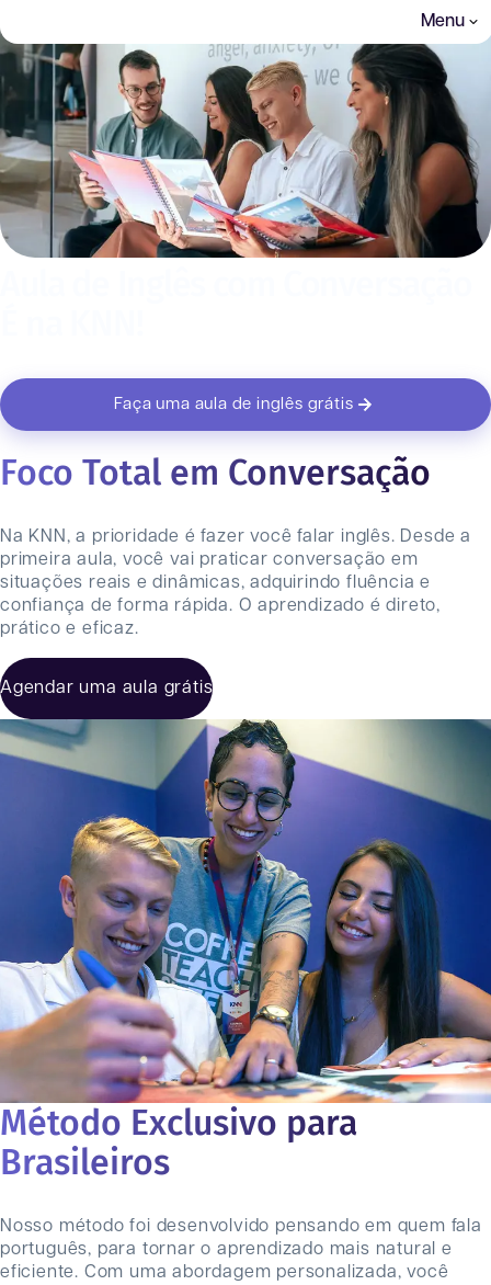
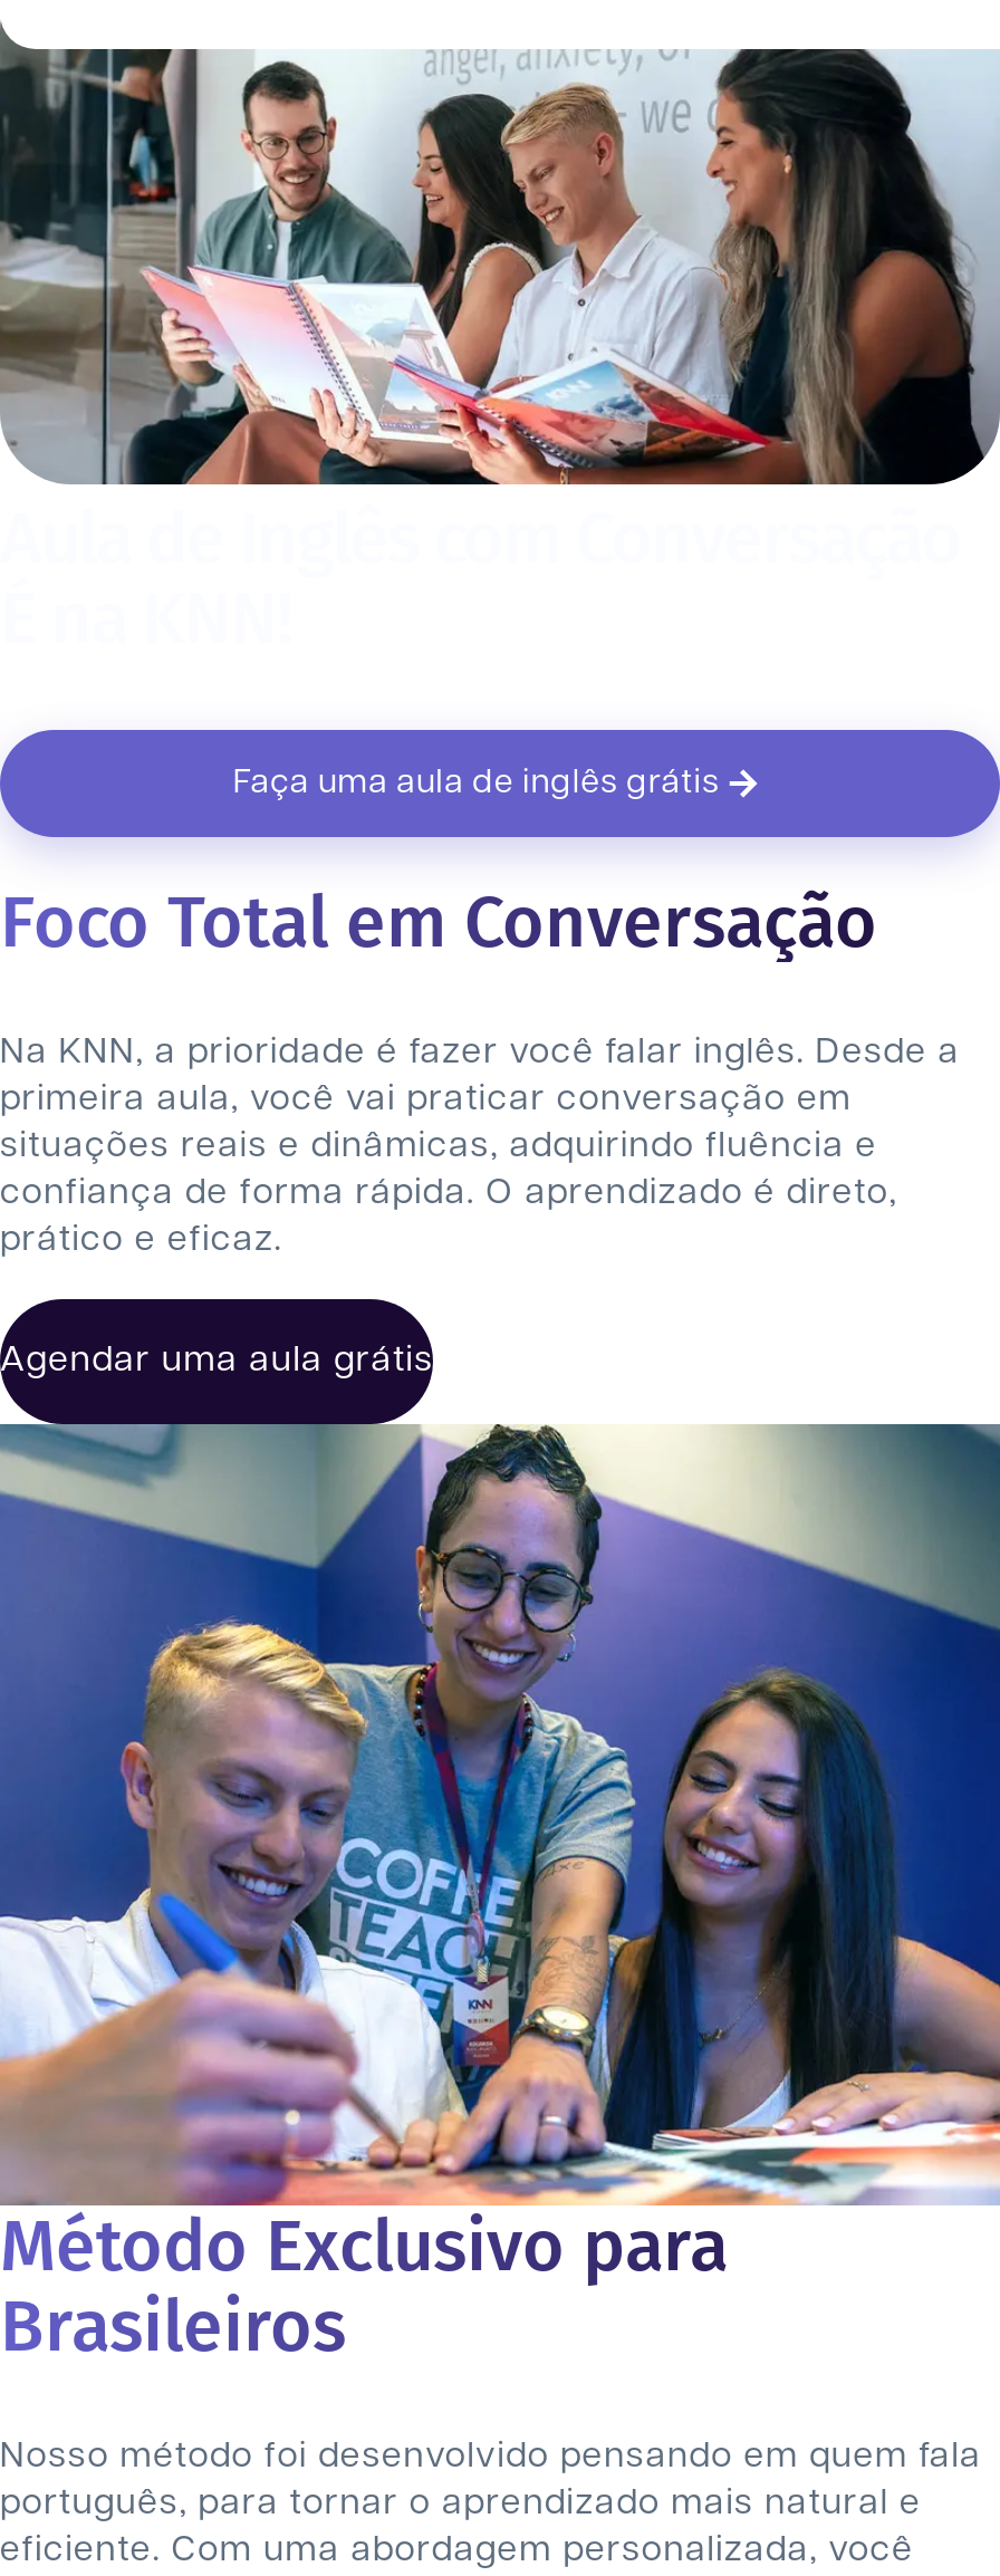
- Menu
